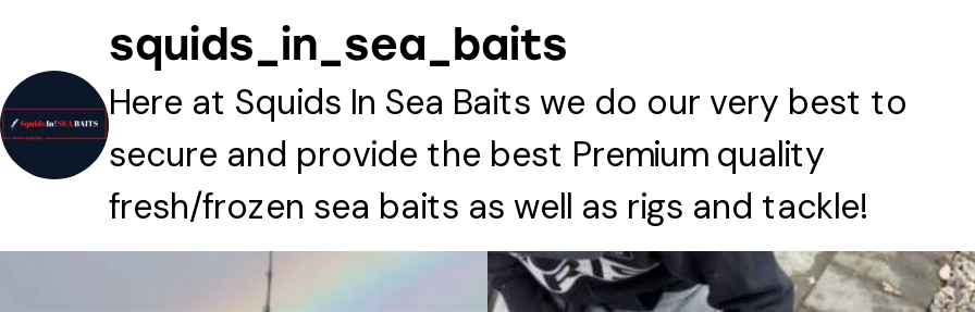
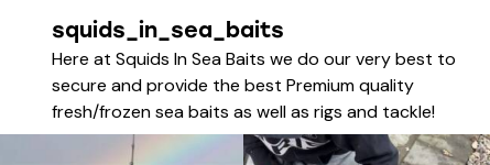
- [image]
